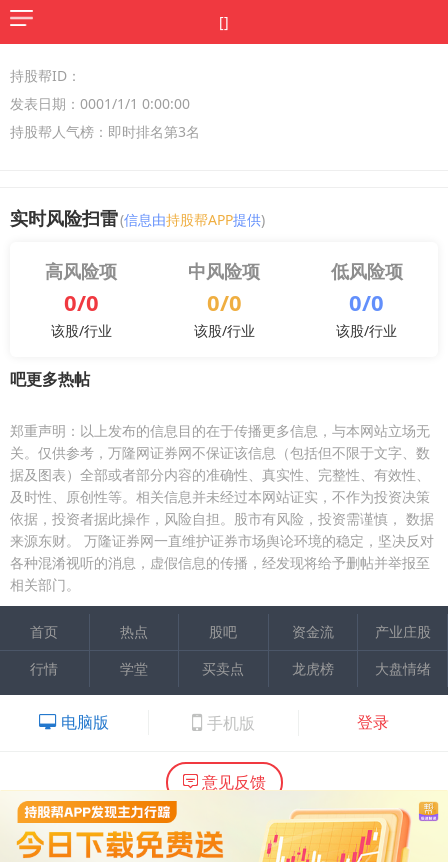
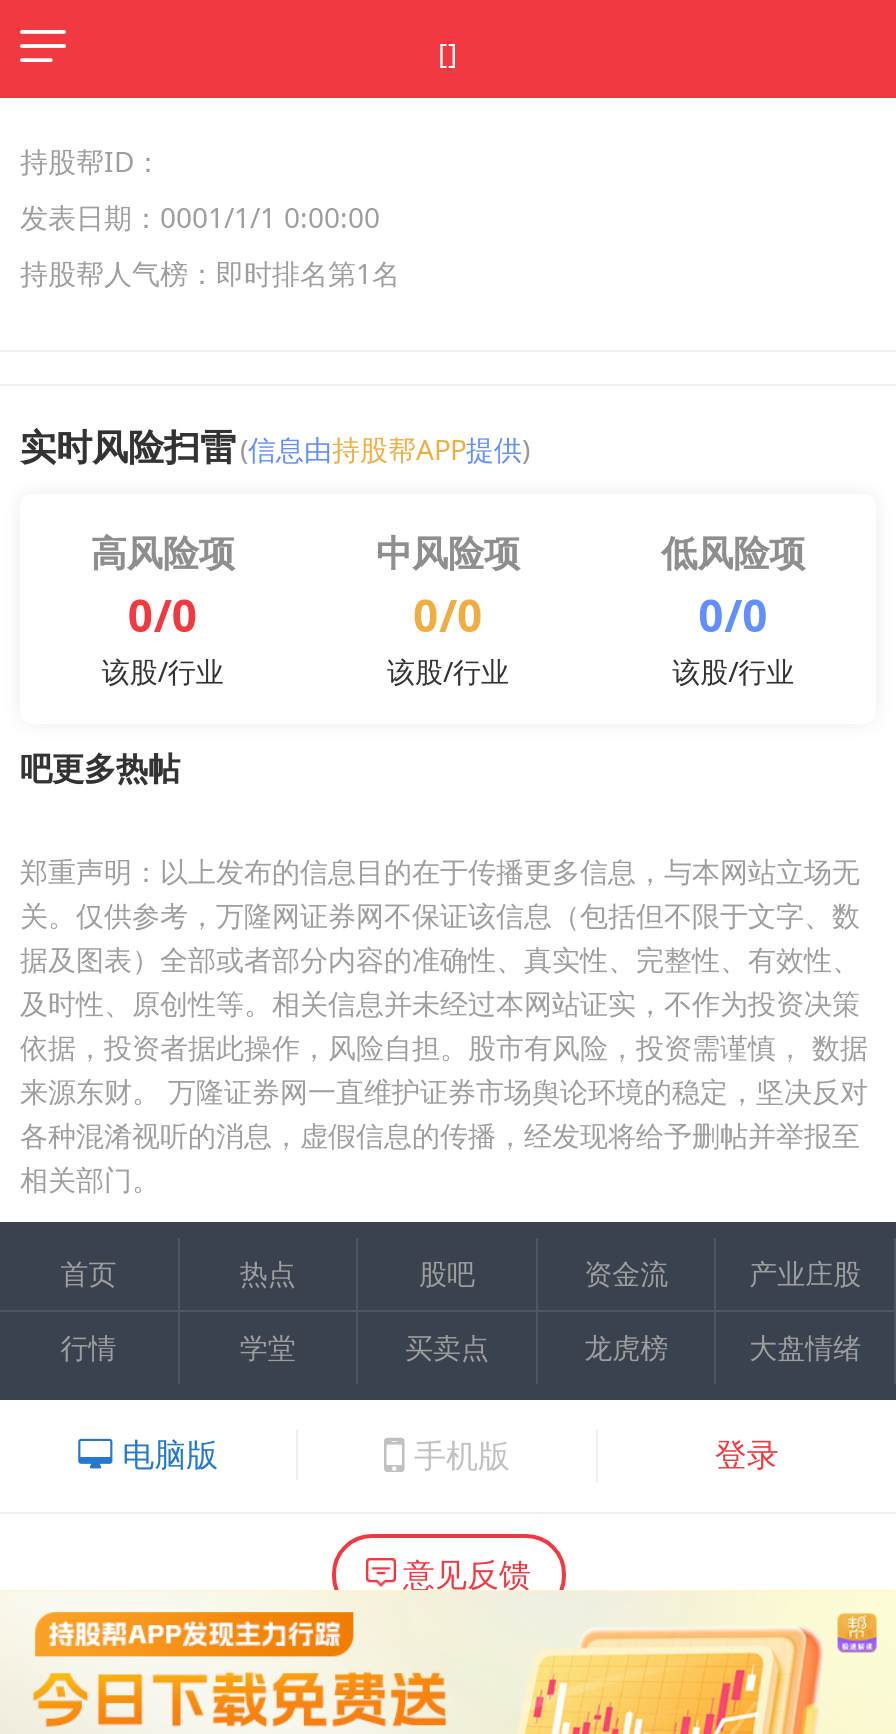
- 持股帮人气榜：即时排名第3名
+ 持股帮人气榜：即时排名第1名
